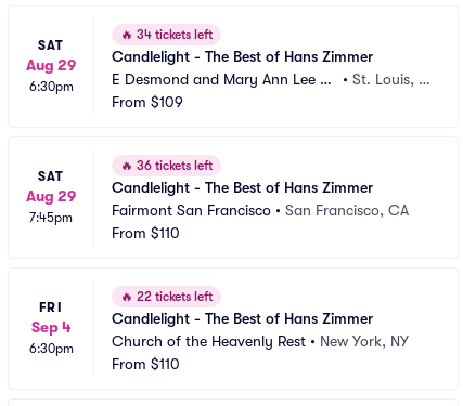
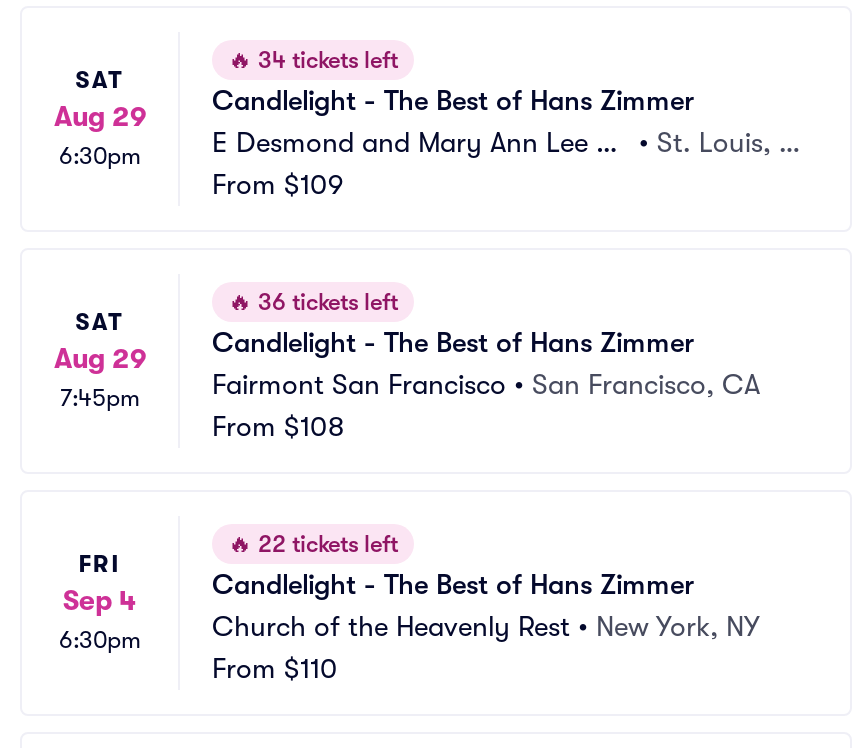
- From $110
+ From $108
